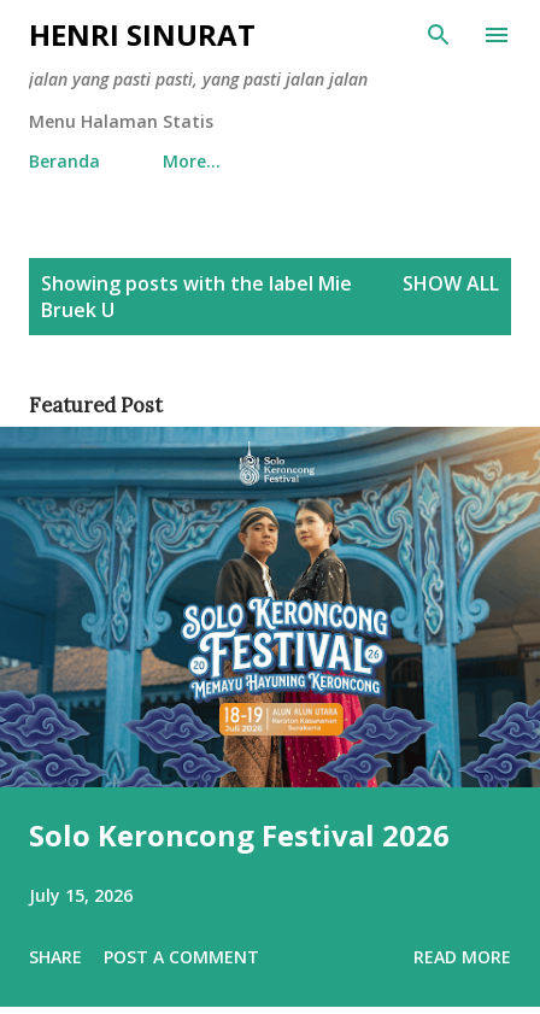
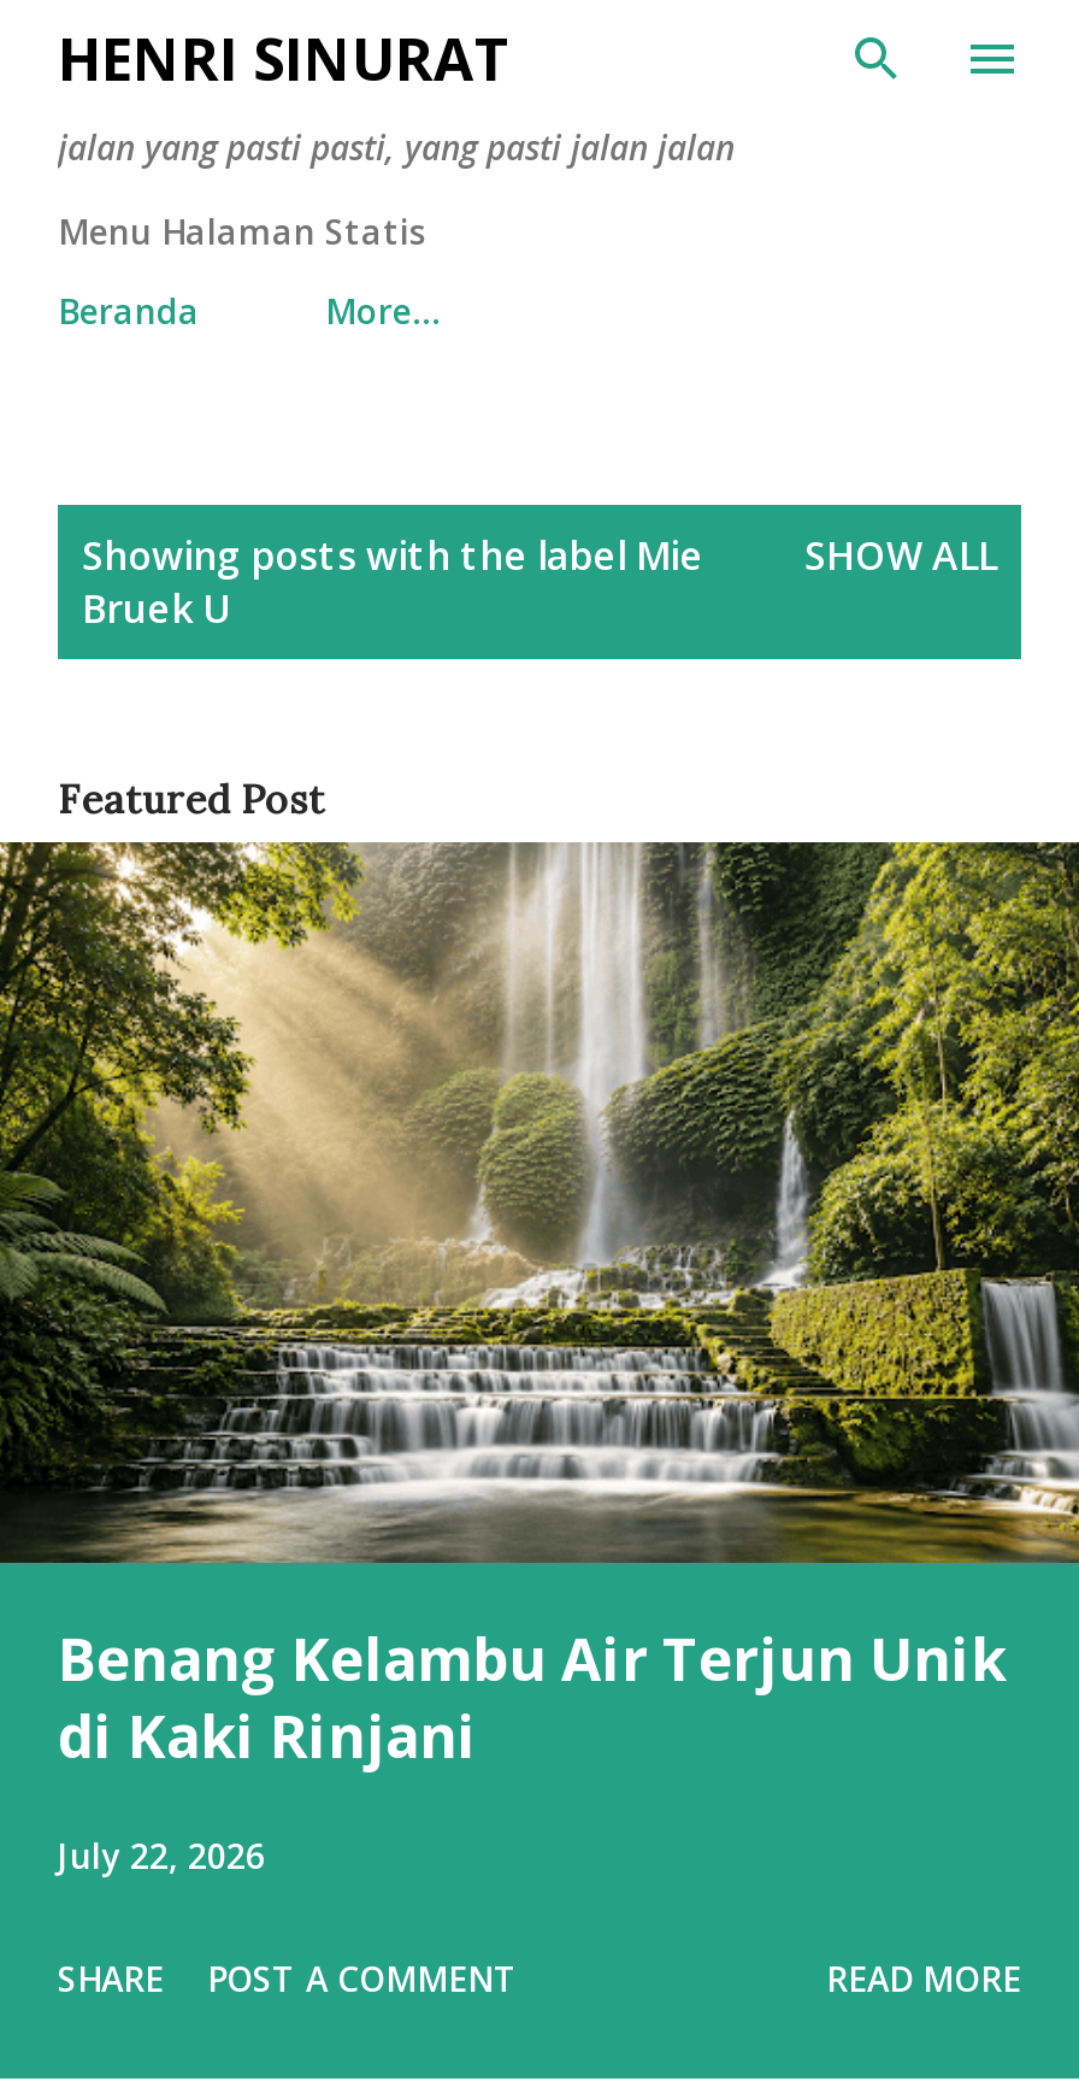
- [image]
- Solo Keroncong Festival 2026
+ [image]
+ Benang Kelambu Air Terjun Unik
+ di Kaki Rinjani

- July 15, 2026
+ July 22, 2026
